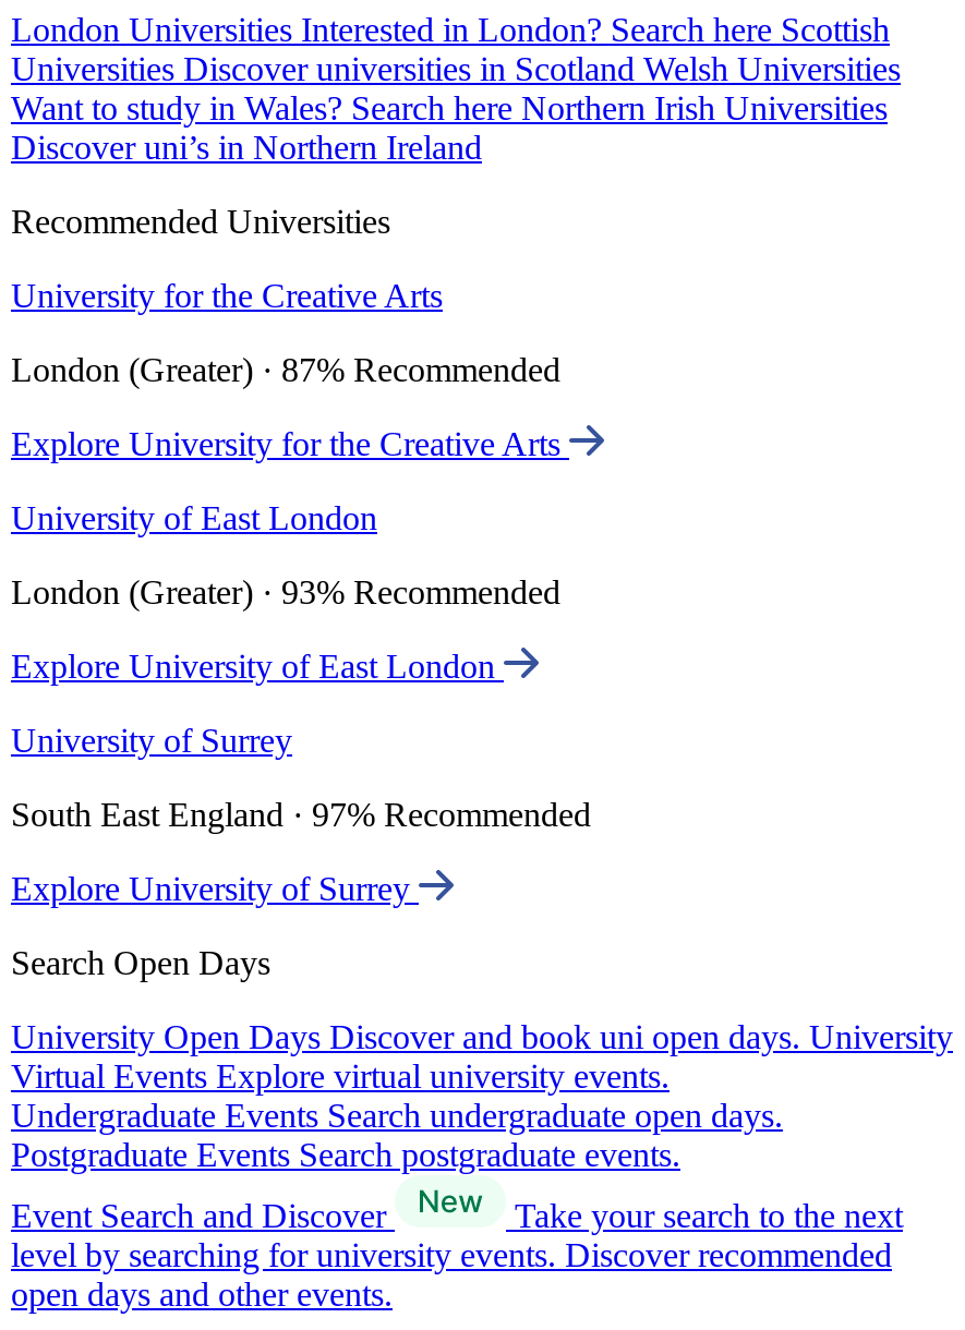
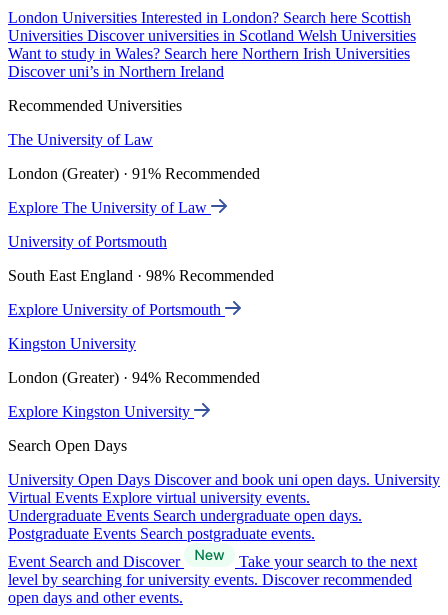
- University for the Creative Arts
+ The University of Law

- London (Greater) · 87% Recommended
+ London (Greater) · 91% Recommended

- Explore University for the Creative Arts
+ Explore The University of Law

- University of East London
+ University of Portsmouth

- London (Greater) · 93% Recommended
+ South East England · 98% Recommended

- Explore University of East London
+ Explore University of Portsmouth

- University of Surrey
+ Kingston University

- South East England · 97% Recommended
+ London (Greater) · 94% Recommended

- Explore University of Surrey
+ Explore Kingston University
